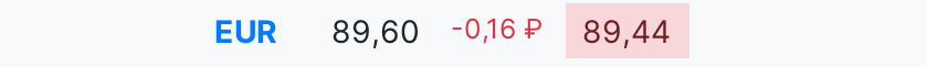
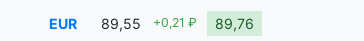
- 89,60
+ 89,55

- -0,16 ₽
+ +0,21 ₽

- 89,44
+ 89,76
